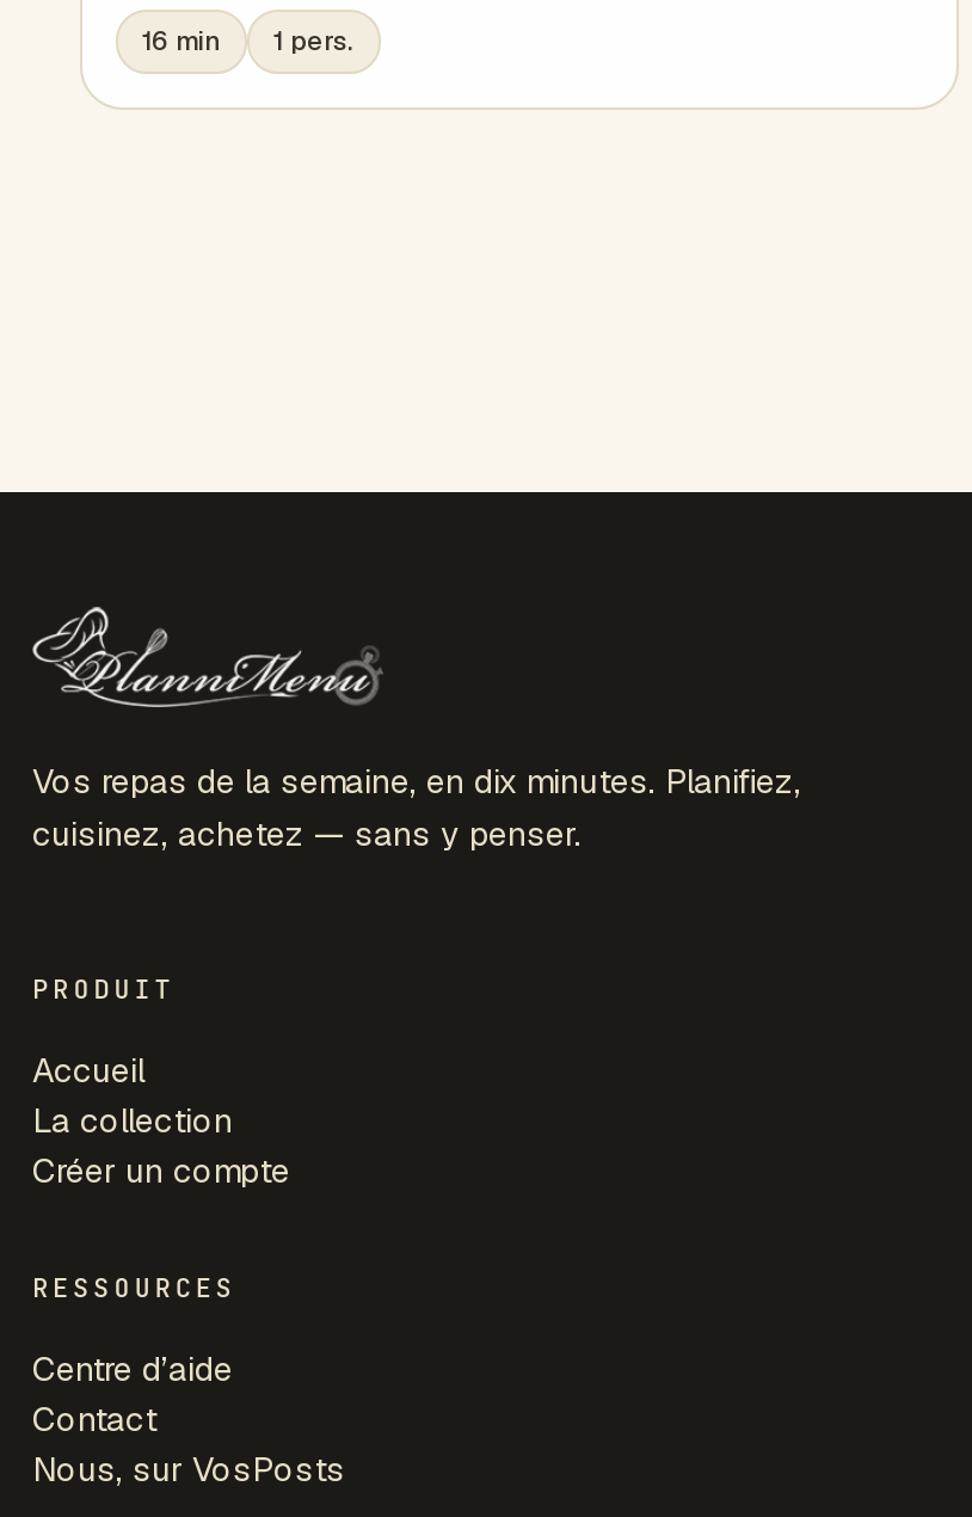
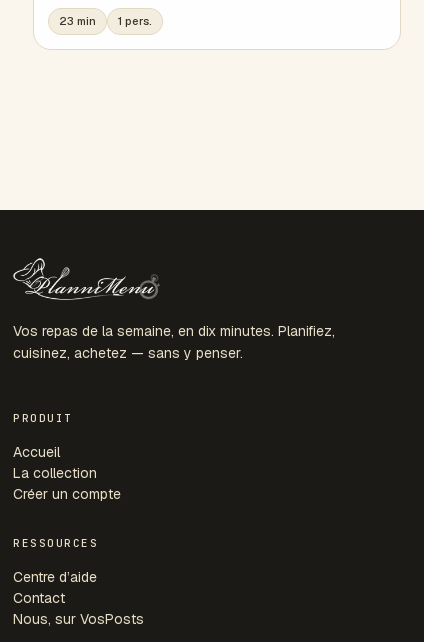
- 16 min 1 pers.
+ 23 min 1 pers.
